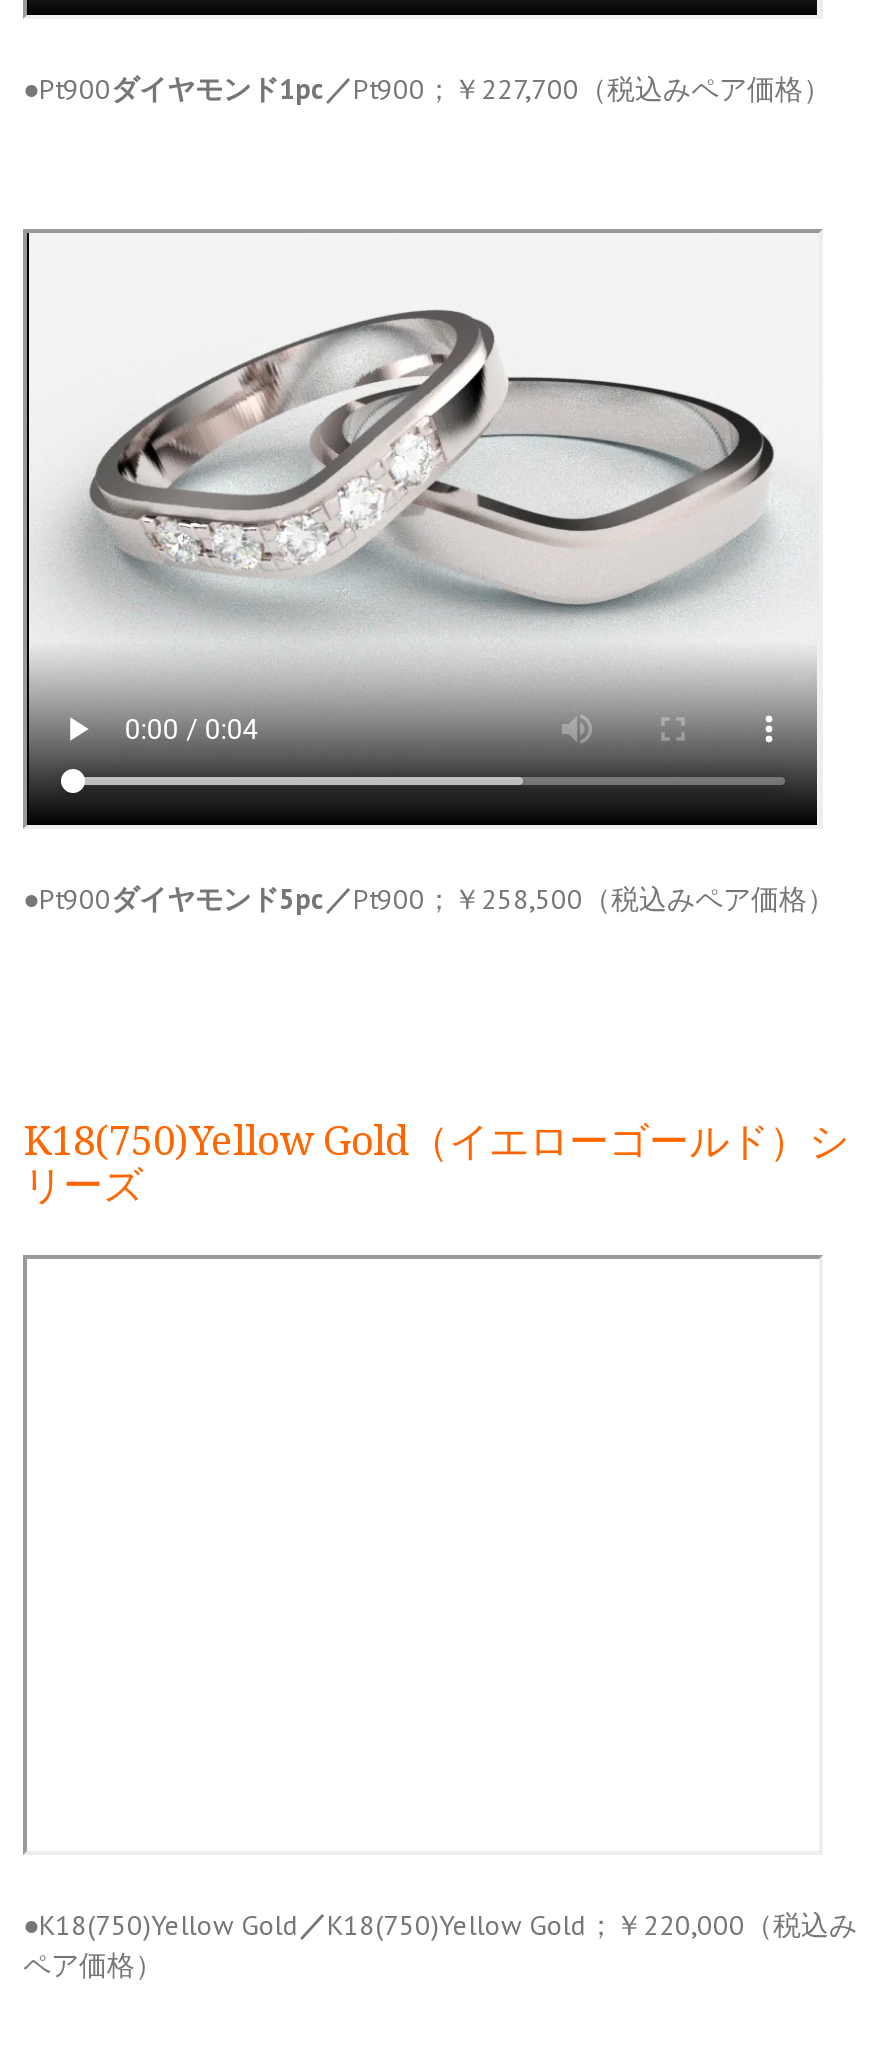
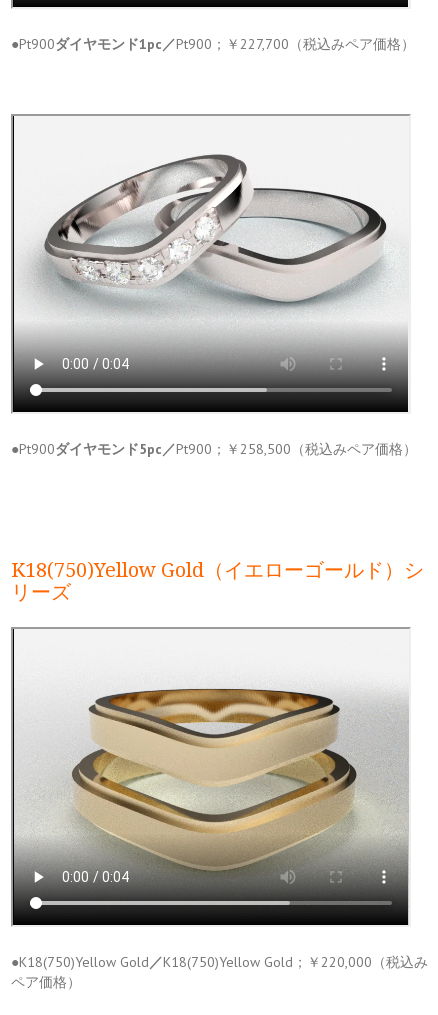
+ [image]
